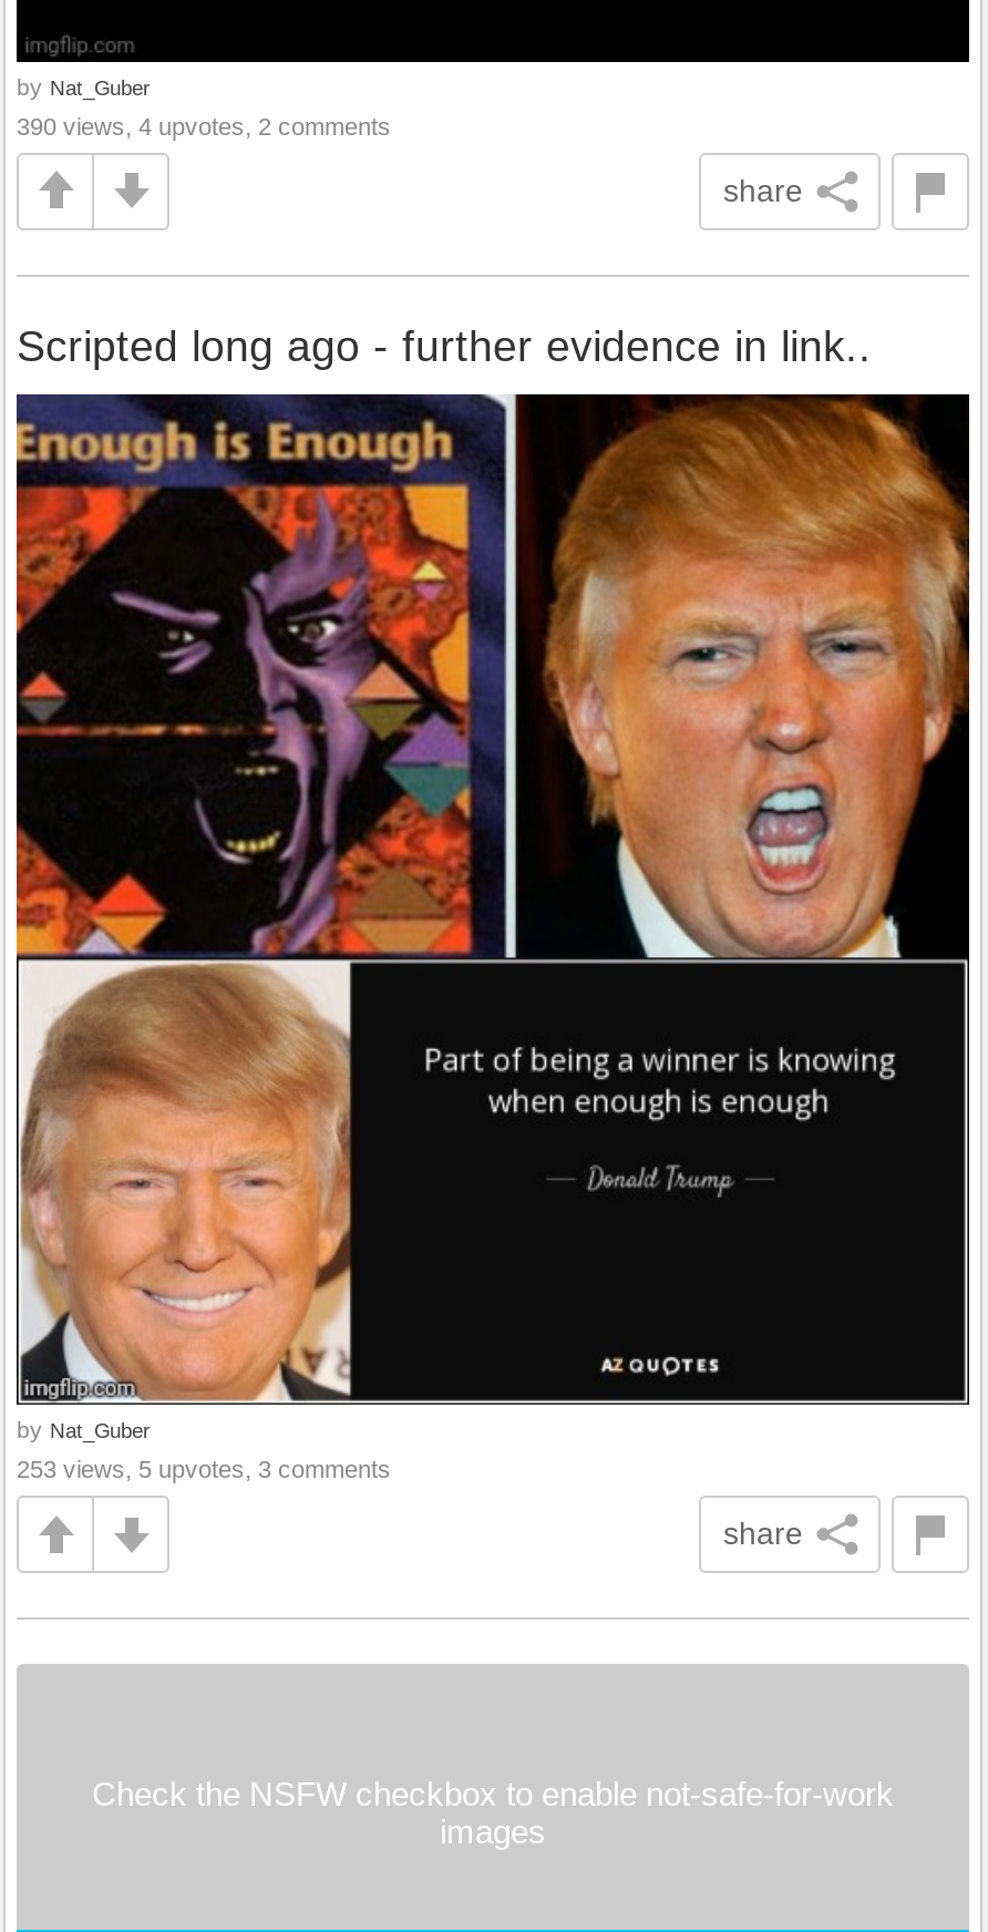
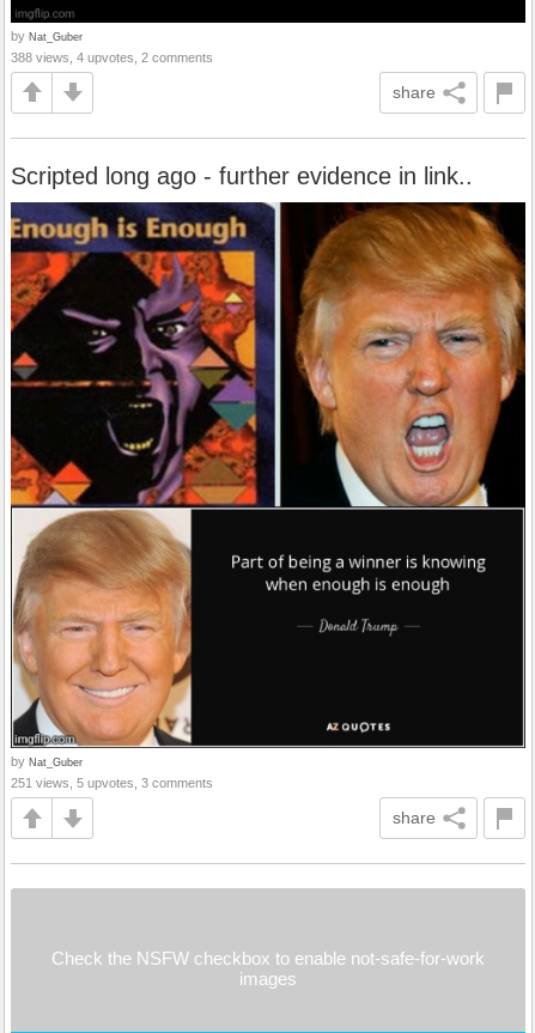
- 390 views, 4 upvotes, 2 comments
+ 388 views, 4 upvotes, 2 comments

- 253 views, 5 upvotes, 3 comments
+ 251 views, 5 upvotes, 3 comments
